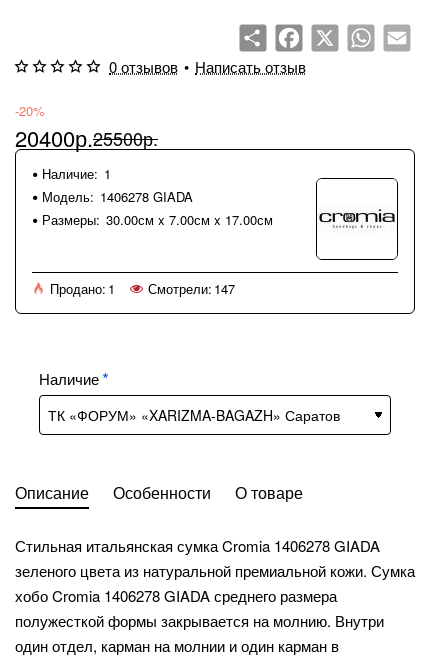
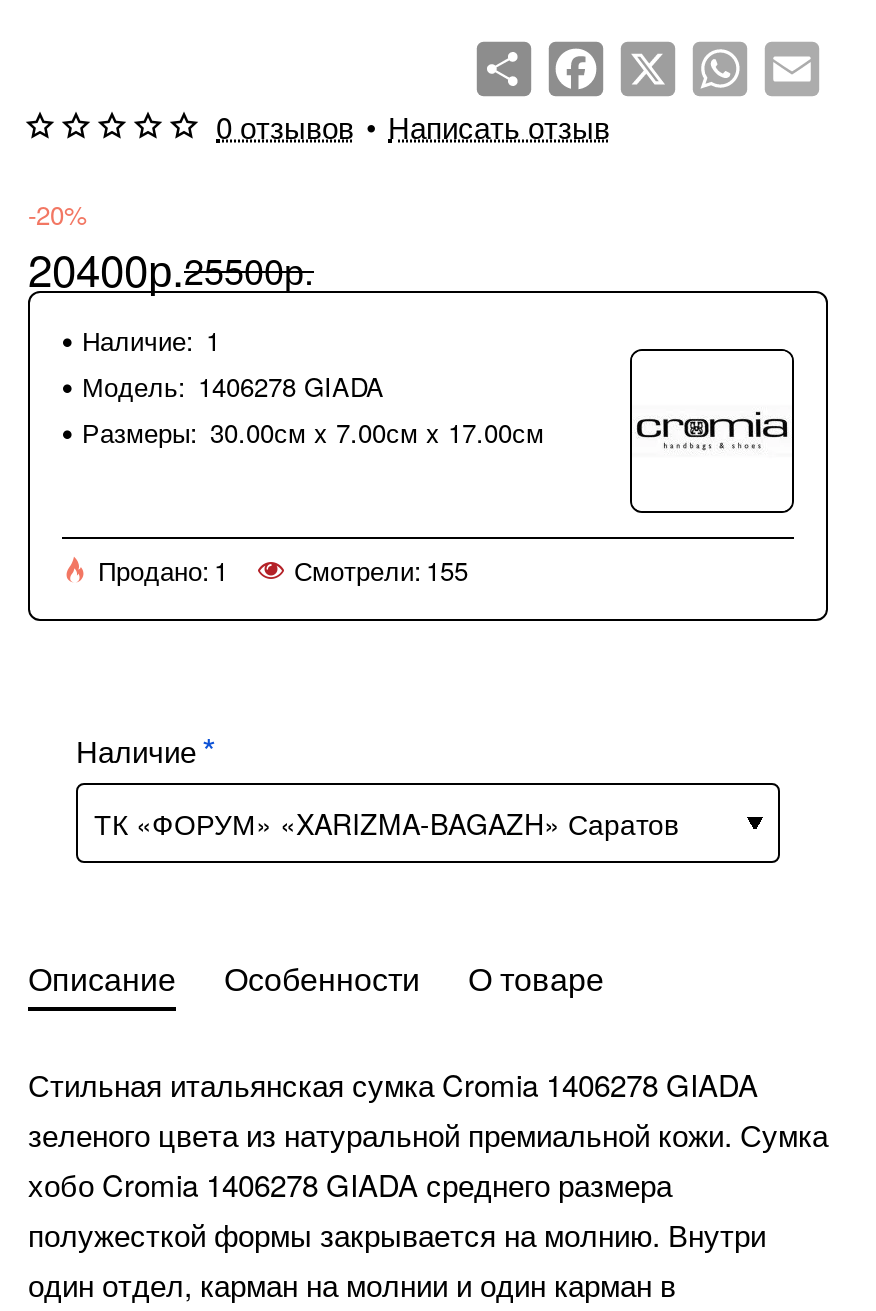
- Продано: 1 Смотрели: 147
+ Продано: 1 Смотрели: 155
